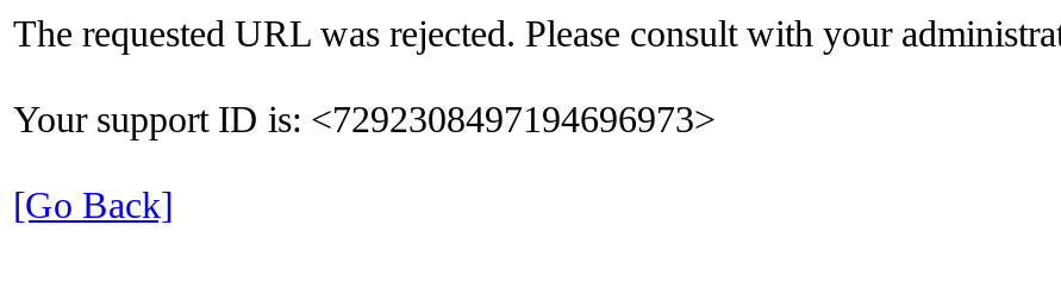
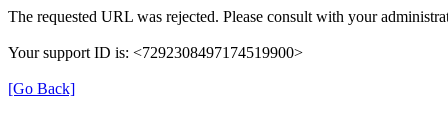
- Your support ID is: <7292308497194696973>
+ Your support ID is: <7292308497174519900>
